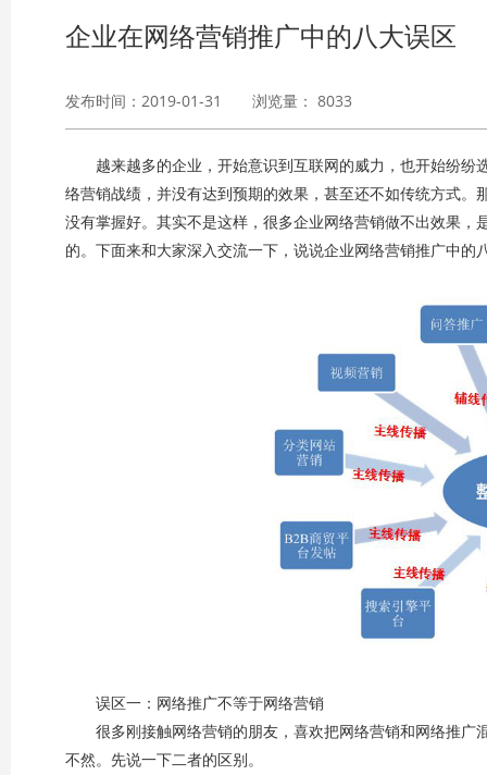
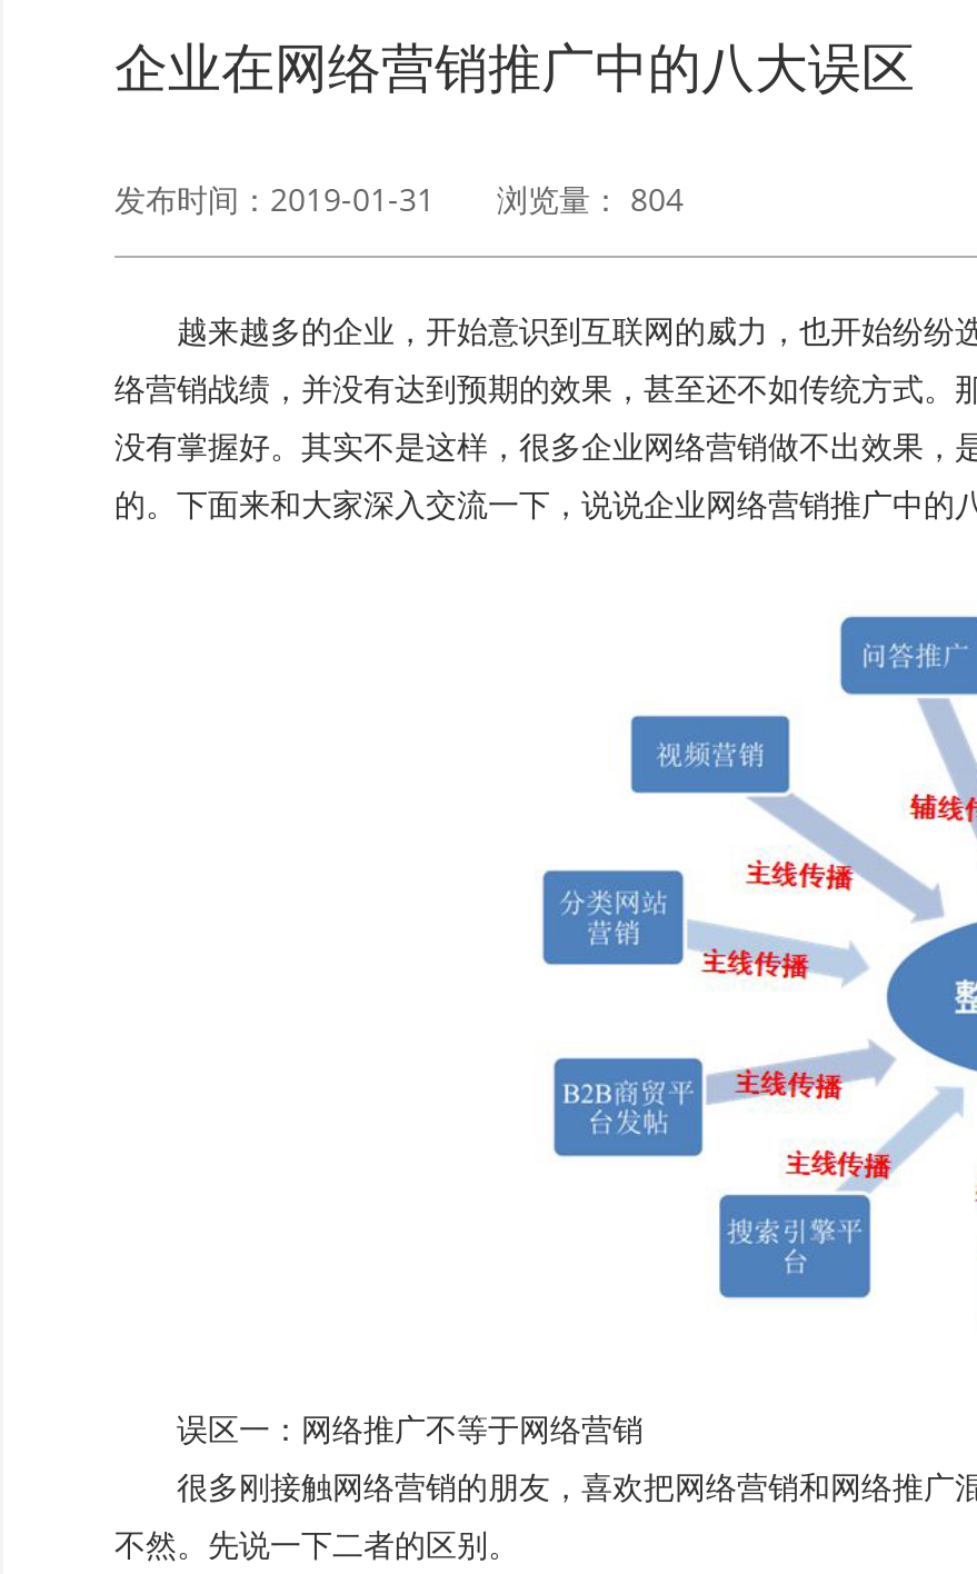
- 发布时间：2019-01-31 浏览量：8033
+ 发布时间：2019-01-31 浏览量：804
